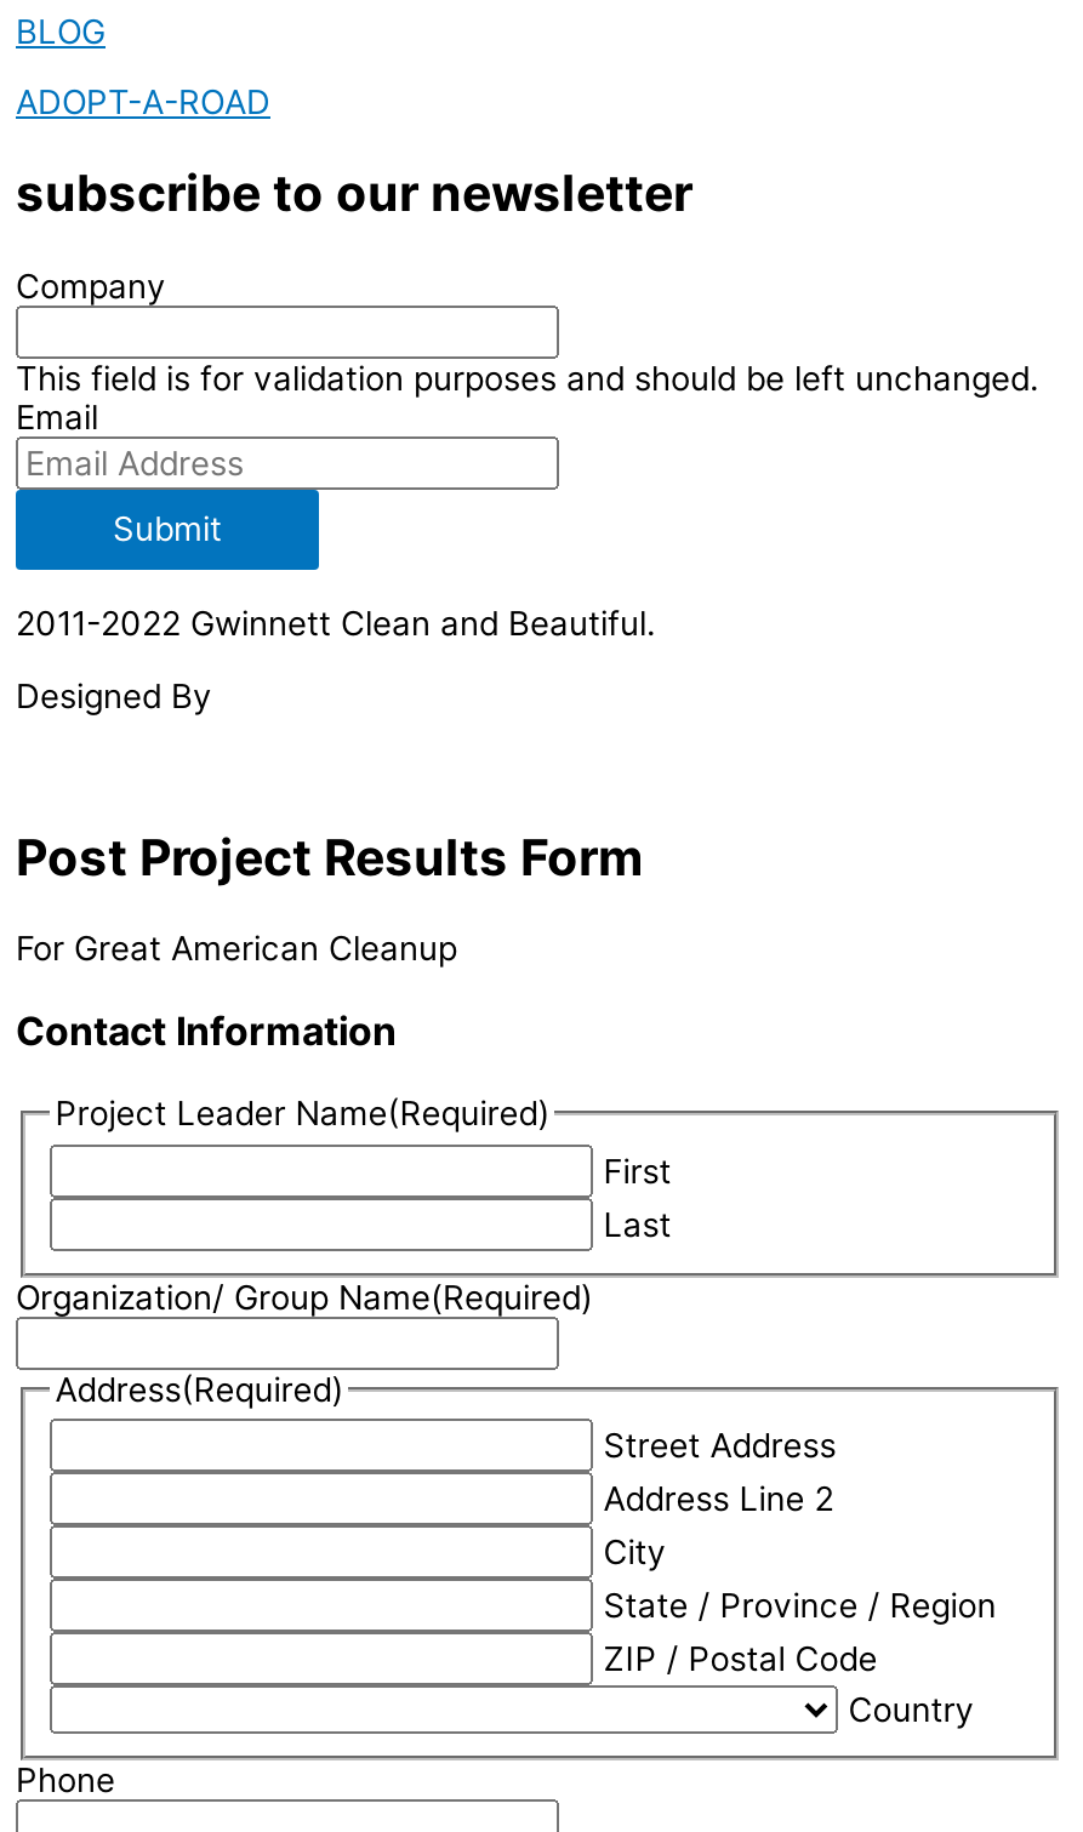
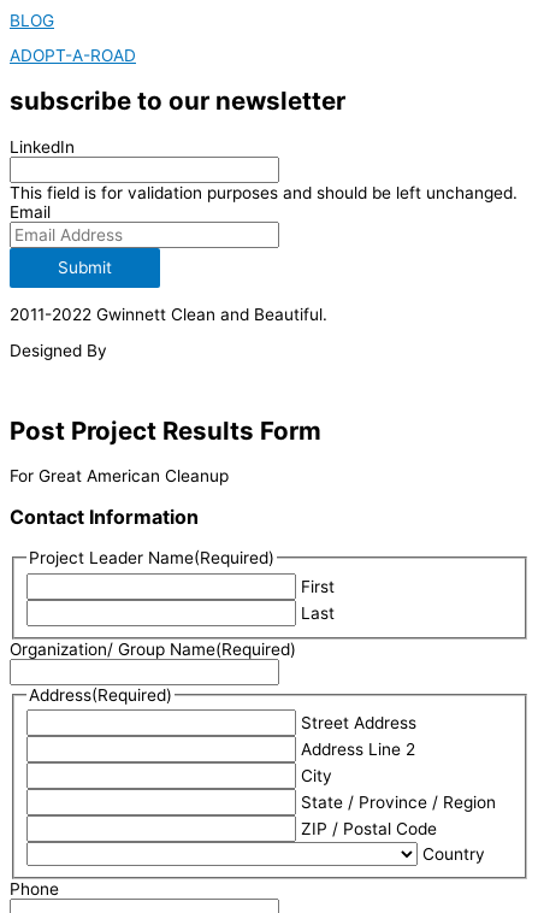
- Company
+ LinkedIn
